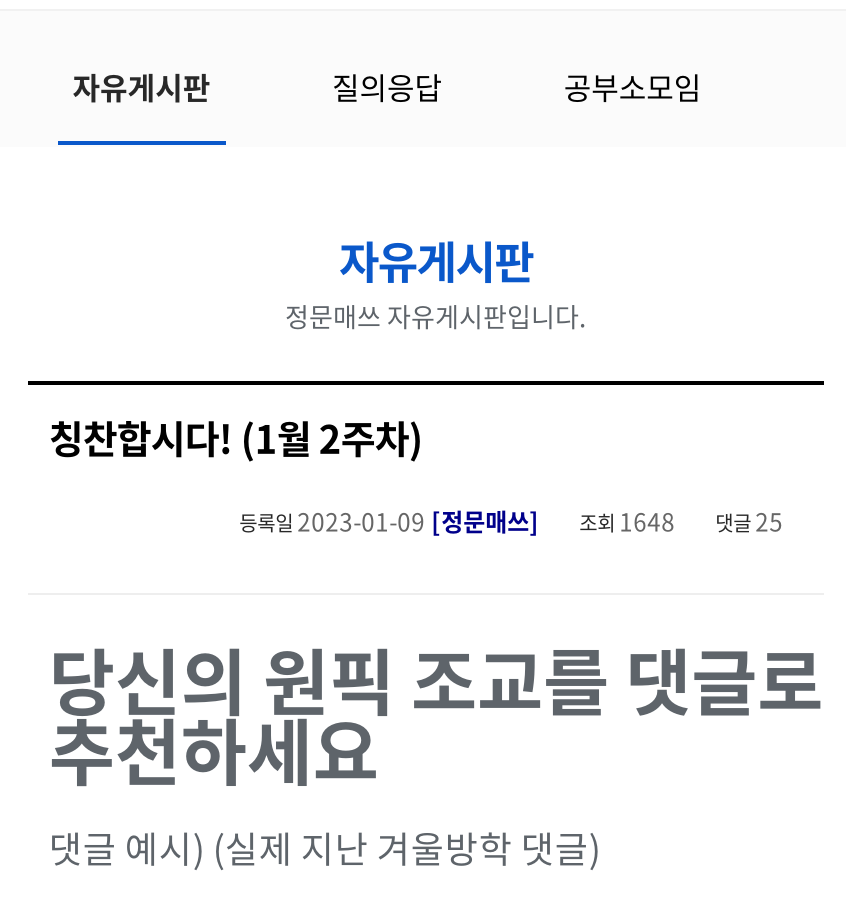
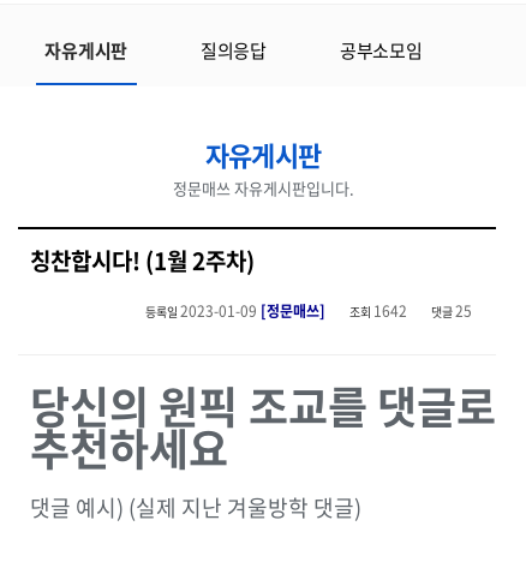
- 등록일 2023-01-09 [정문매쓰] 조회 1648 댓글25
+ 등록일 2023-01-09 [정문매쓰] 조회 1642 댓글25
